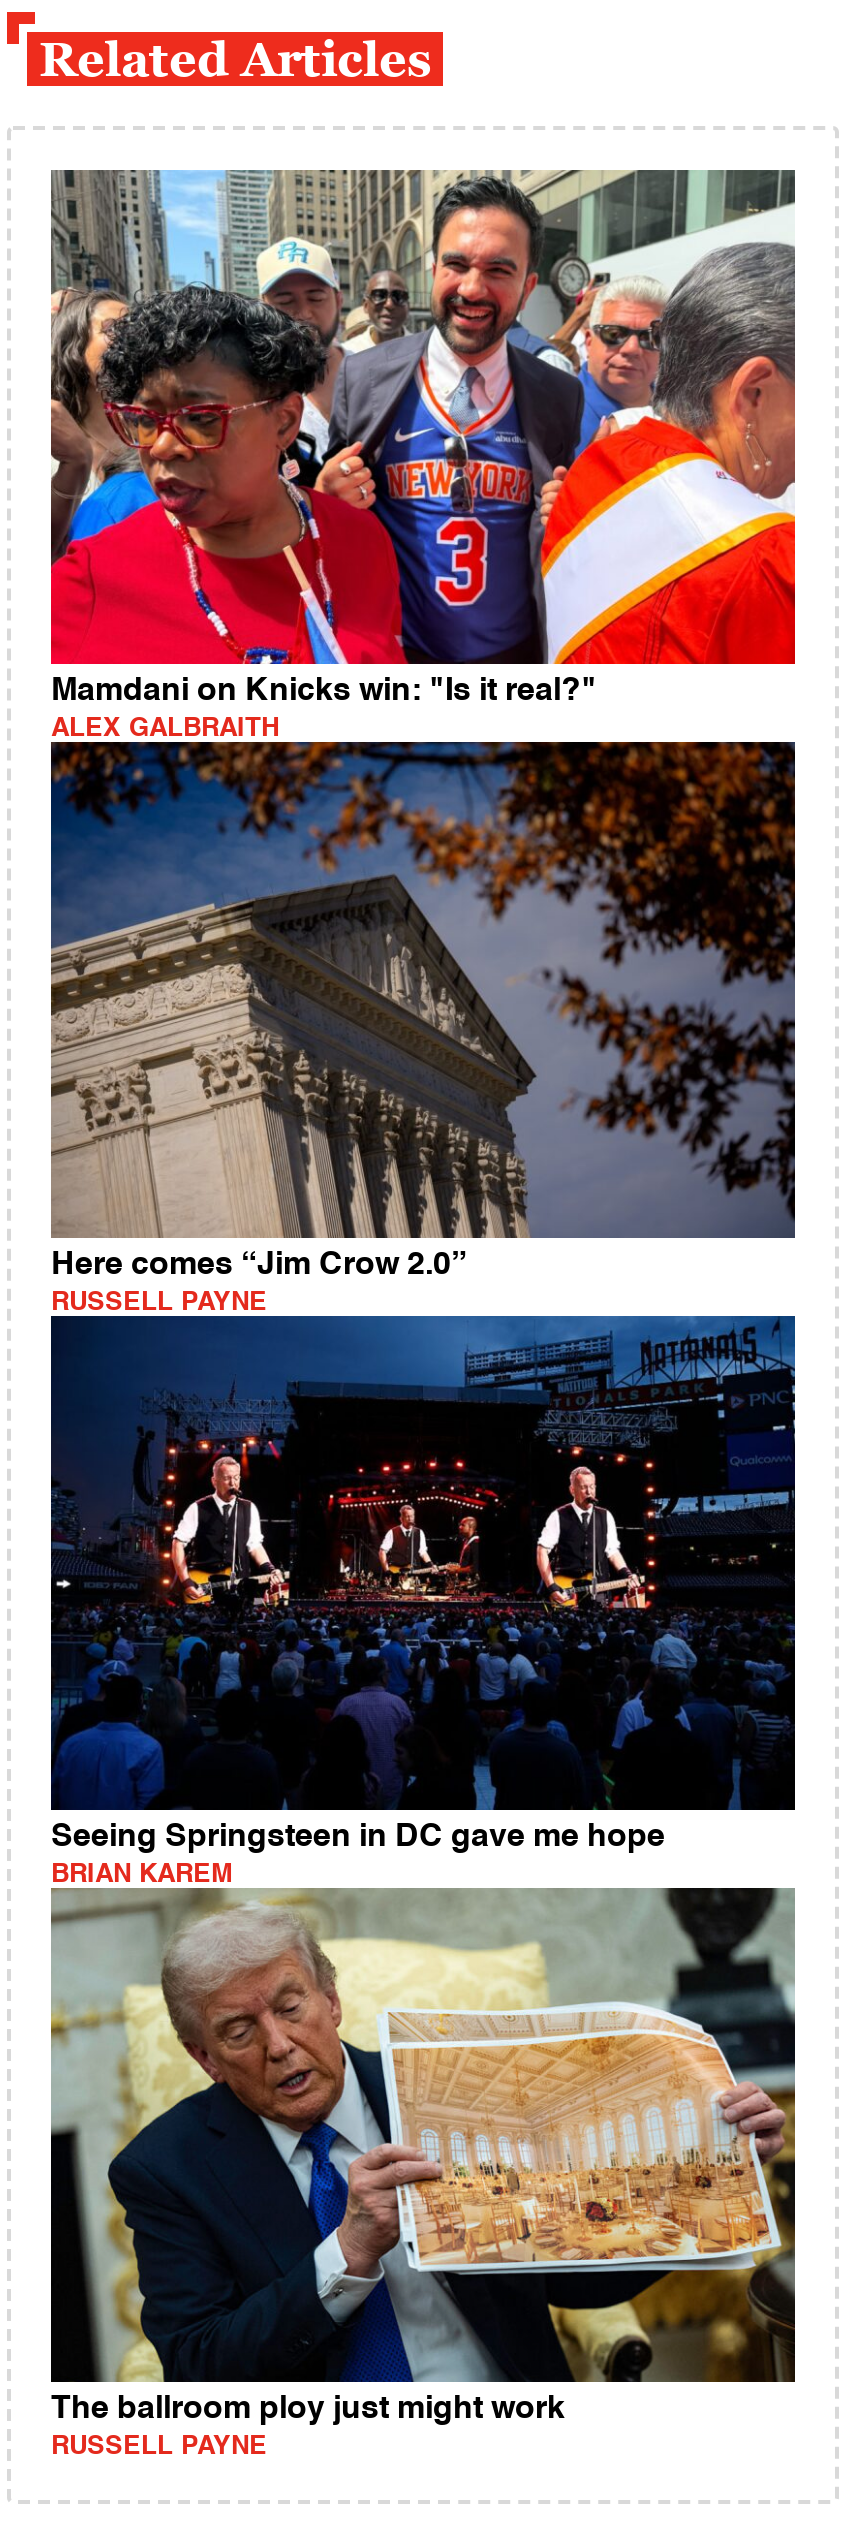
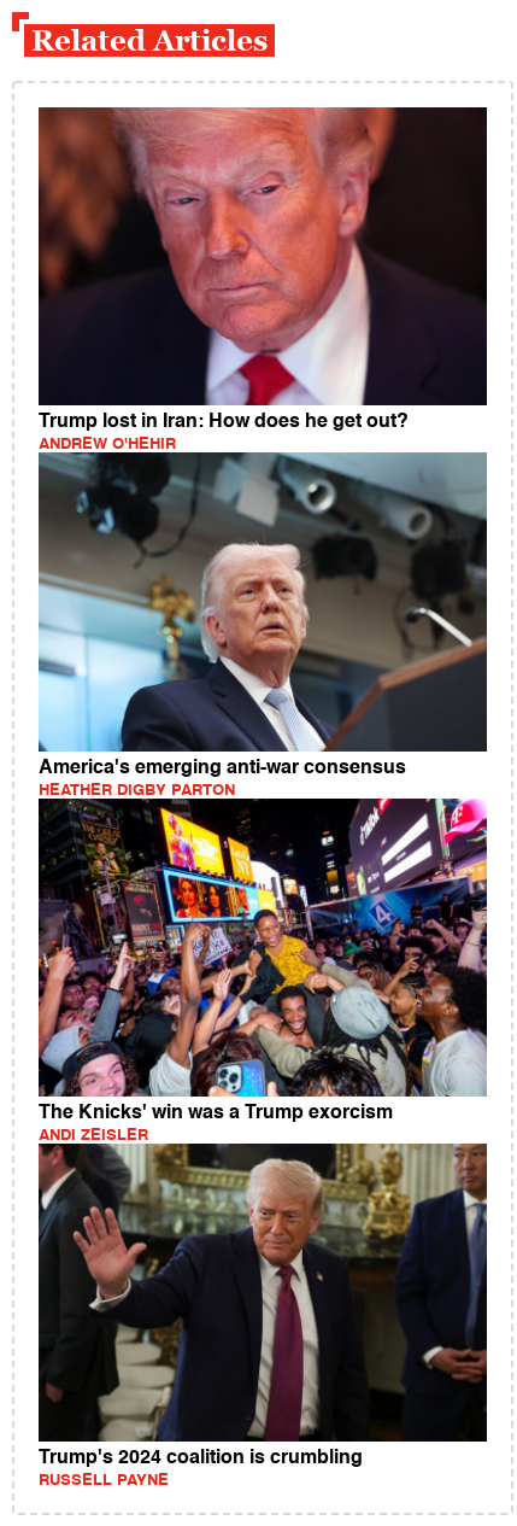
- [image]
- Mamdani on Knicks win: "Is it real?"
- ALEX GALBRAITH
+ [image]
+ Trump lost in Iran: How does he get out?
+ ANDREW O'HEHIR

- [image]
- Here comes “Jim Crow 2.0”
- RUSSELL PAYNE
+ [image]
+ America's emerging anti-war consensus
+ HEATHER DIGBY PARTON

- [image]
- Seeing Springsteen in DC gave me hope
- BRIAN KAREM
+ [image]
+ The Knicks' win was a Trump exorcism
+ ANDI ZEISLER

- [image]
- The ballroom ploy just might work
+ [image]
+ Trump's 2024 coalition is crumbling
